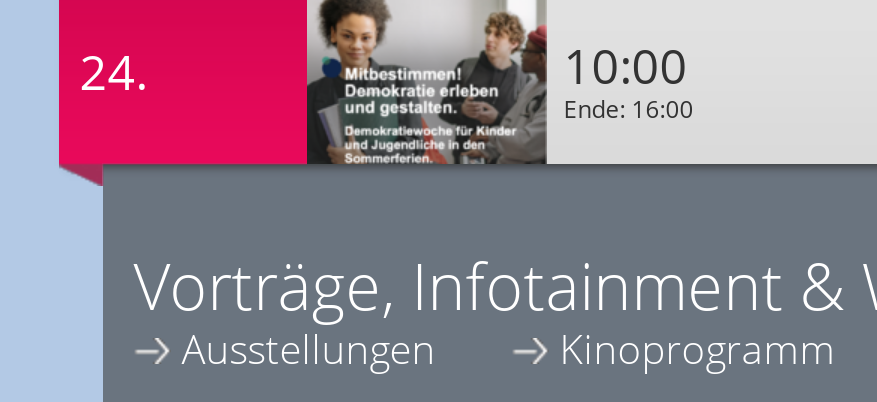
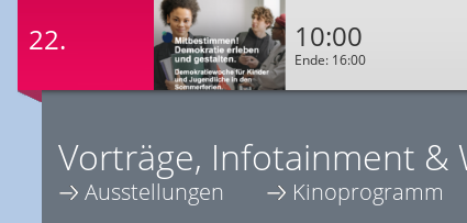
- 24.
+ 22.
